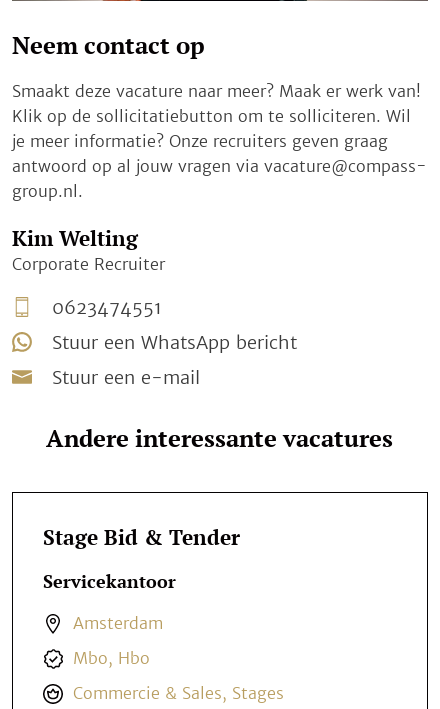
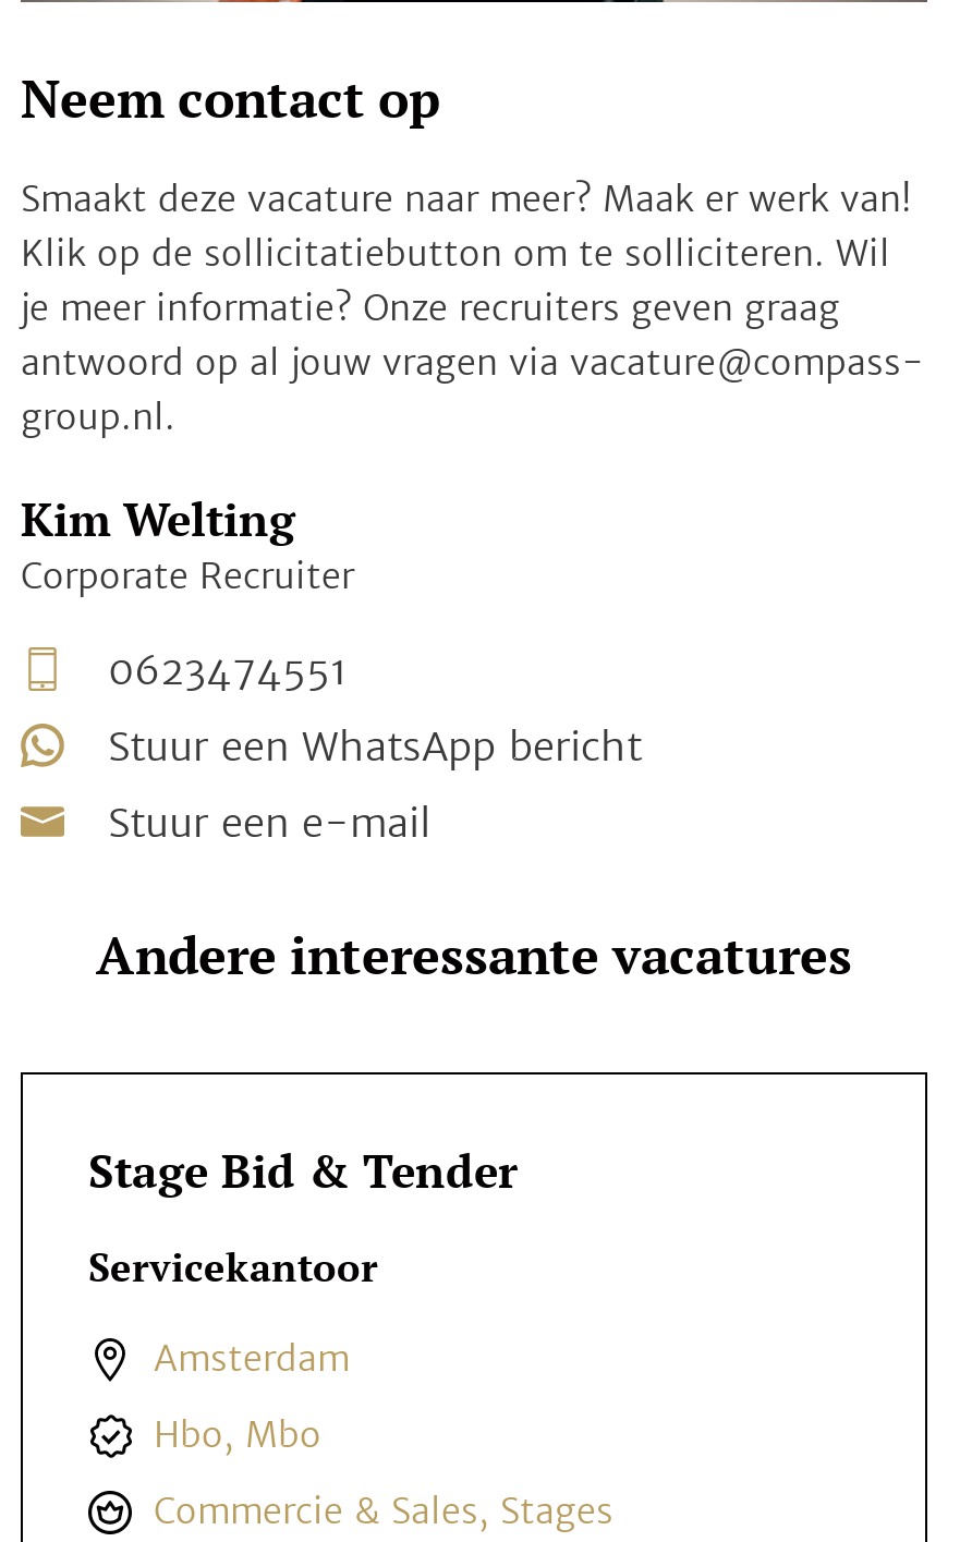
- Mbo, Hbo
+ Hbo, Mbo
